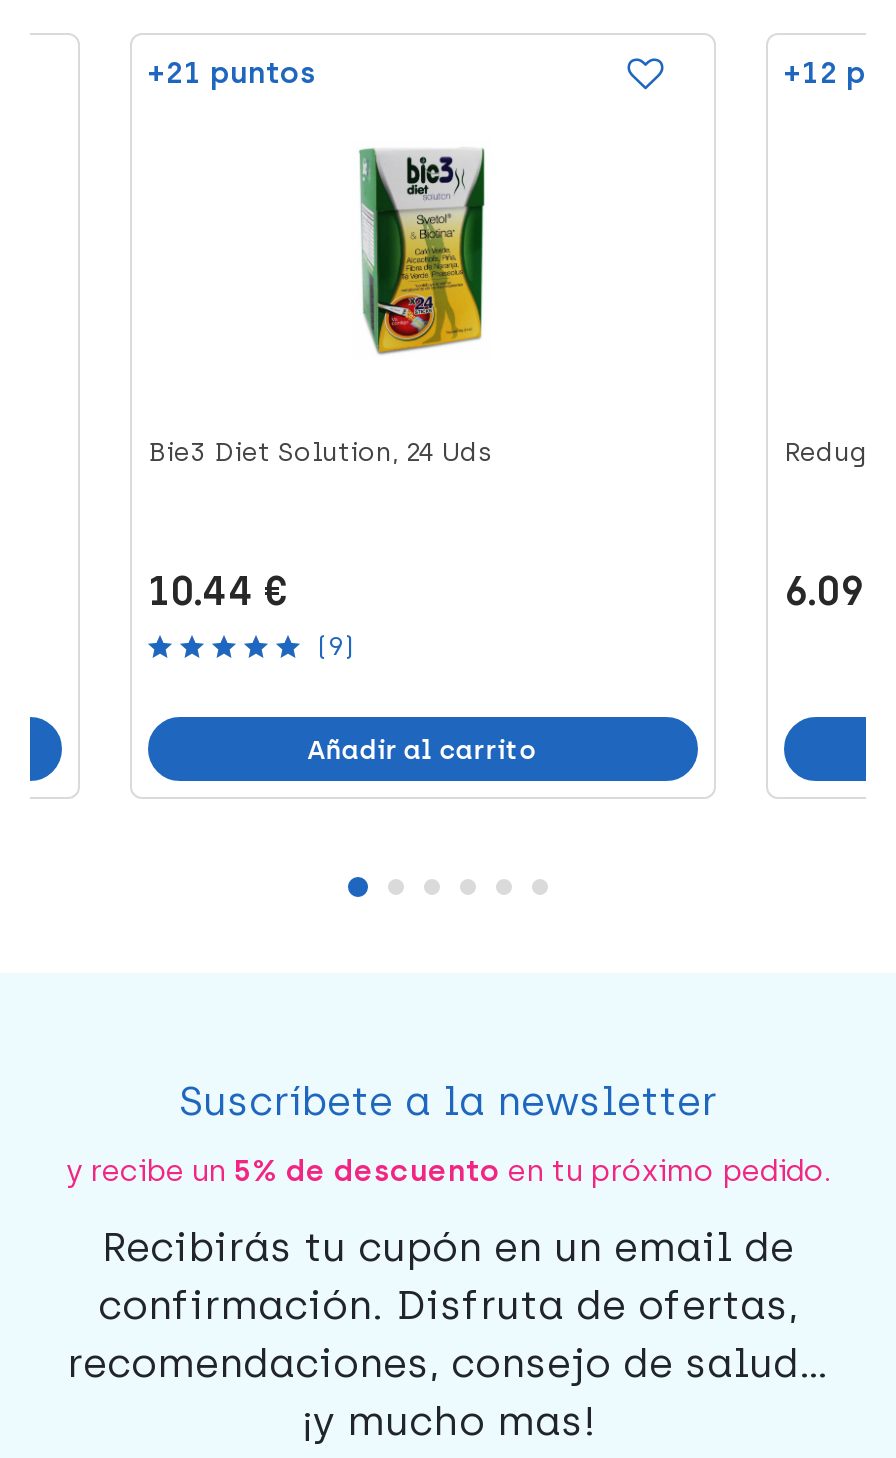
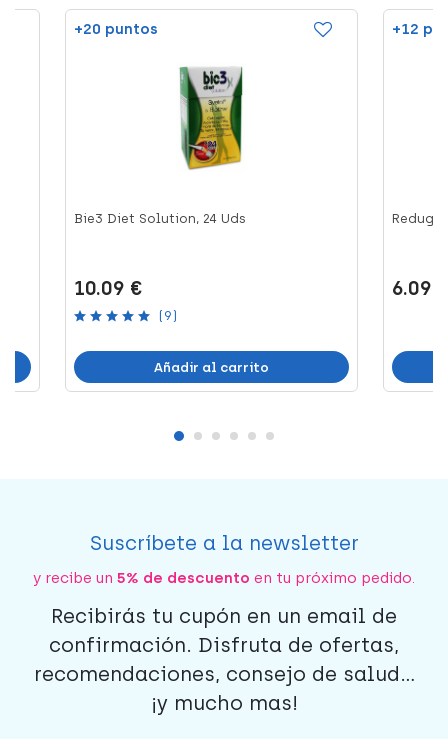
- +21 puntos
+ +20 puntos

- 10.44 €
+ 10.09 €
